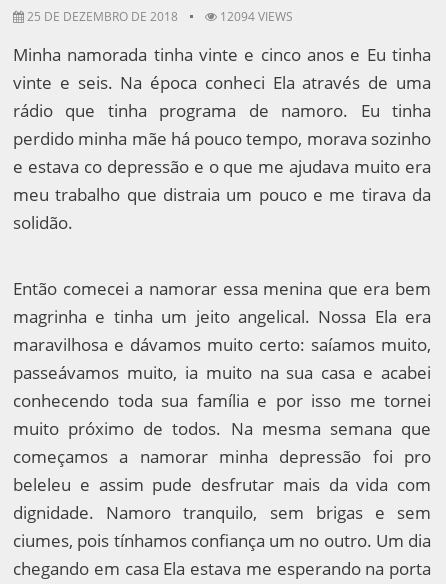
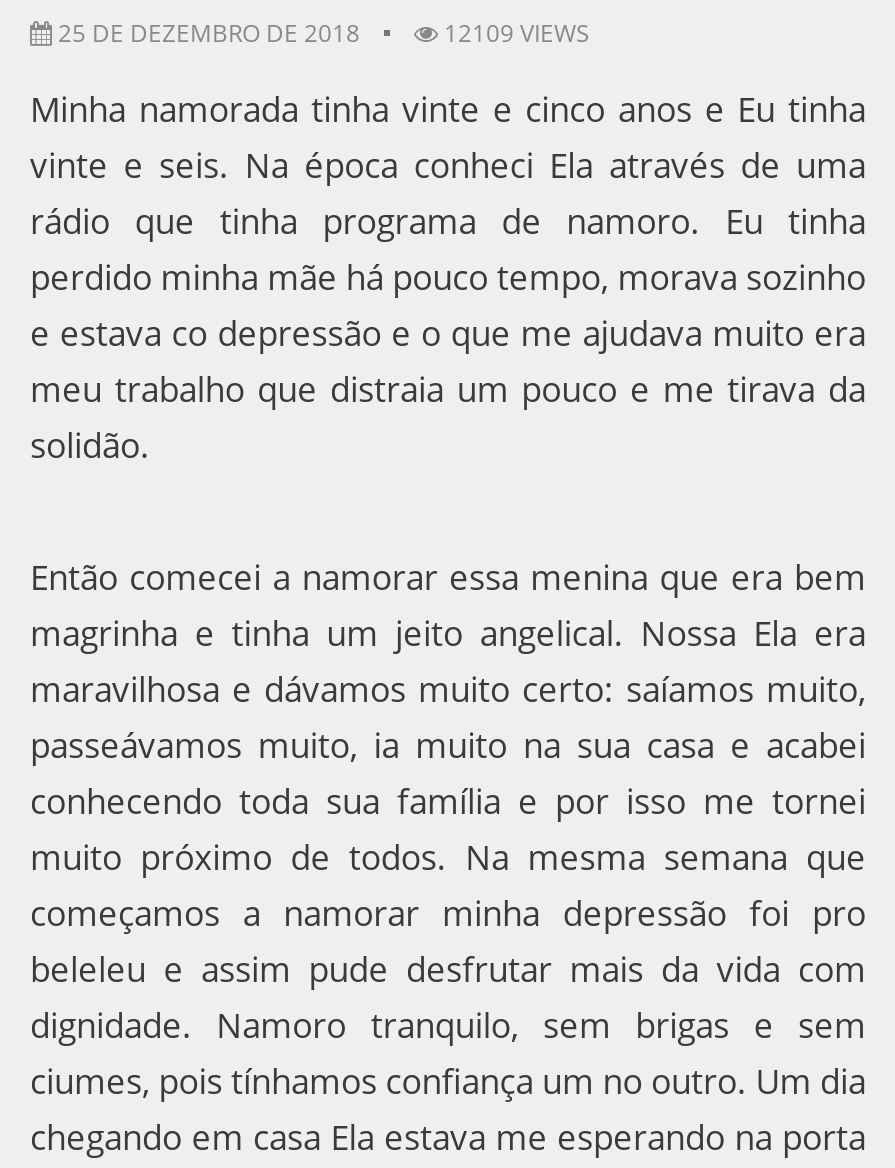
- 12094 VIEWS
+ 12109 VIEWS
